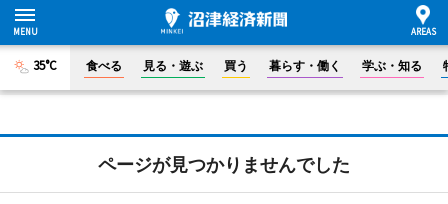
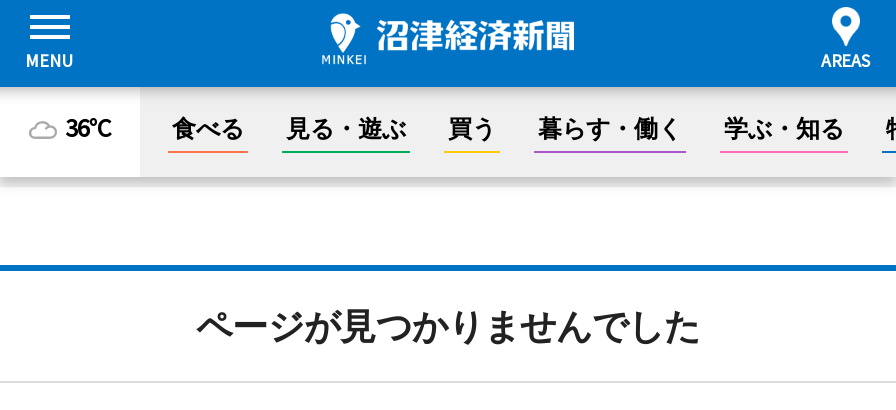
- 35°C
+ 36°C
